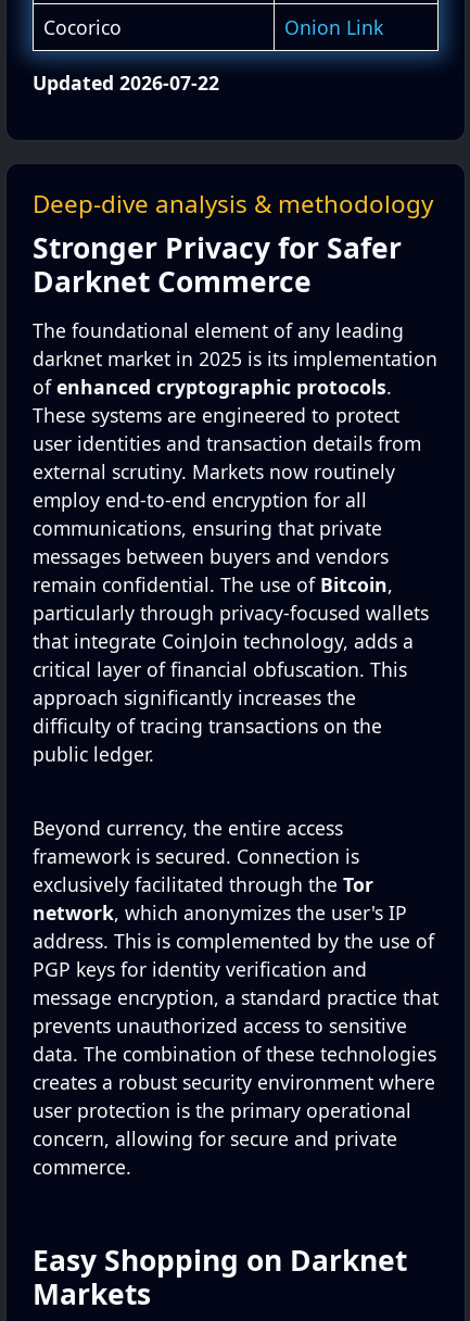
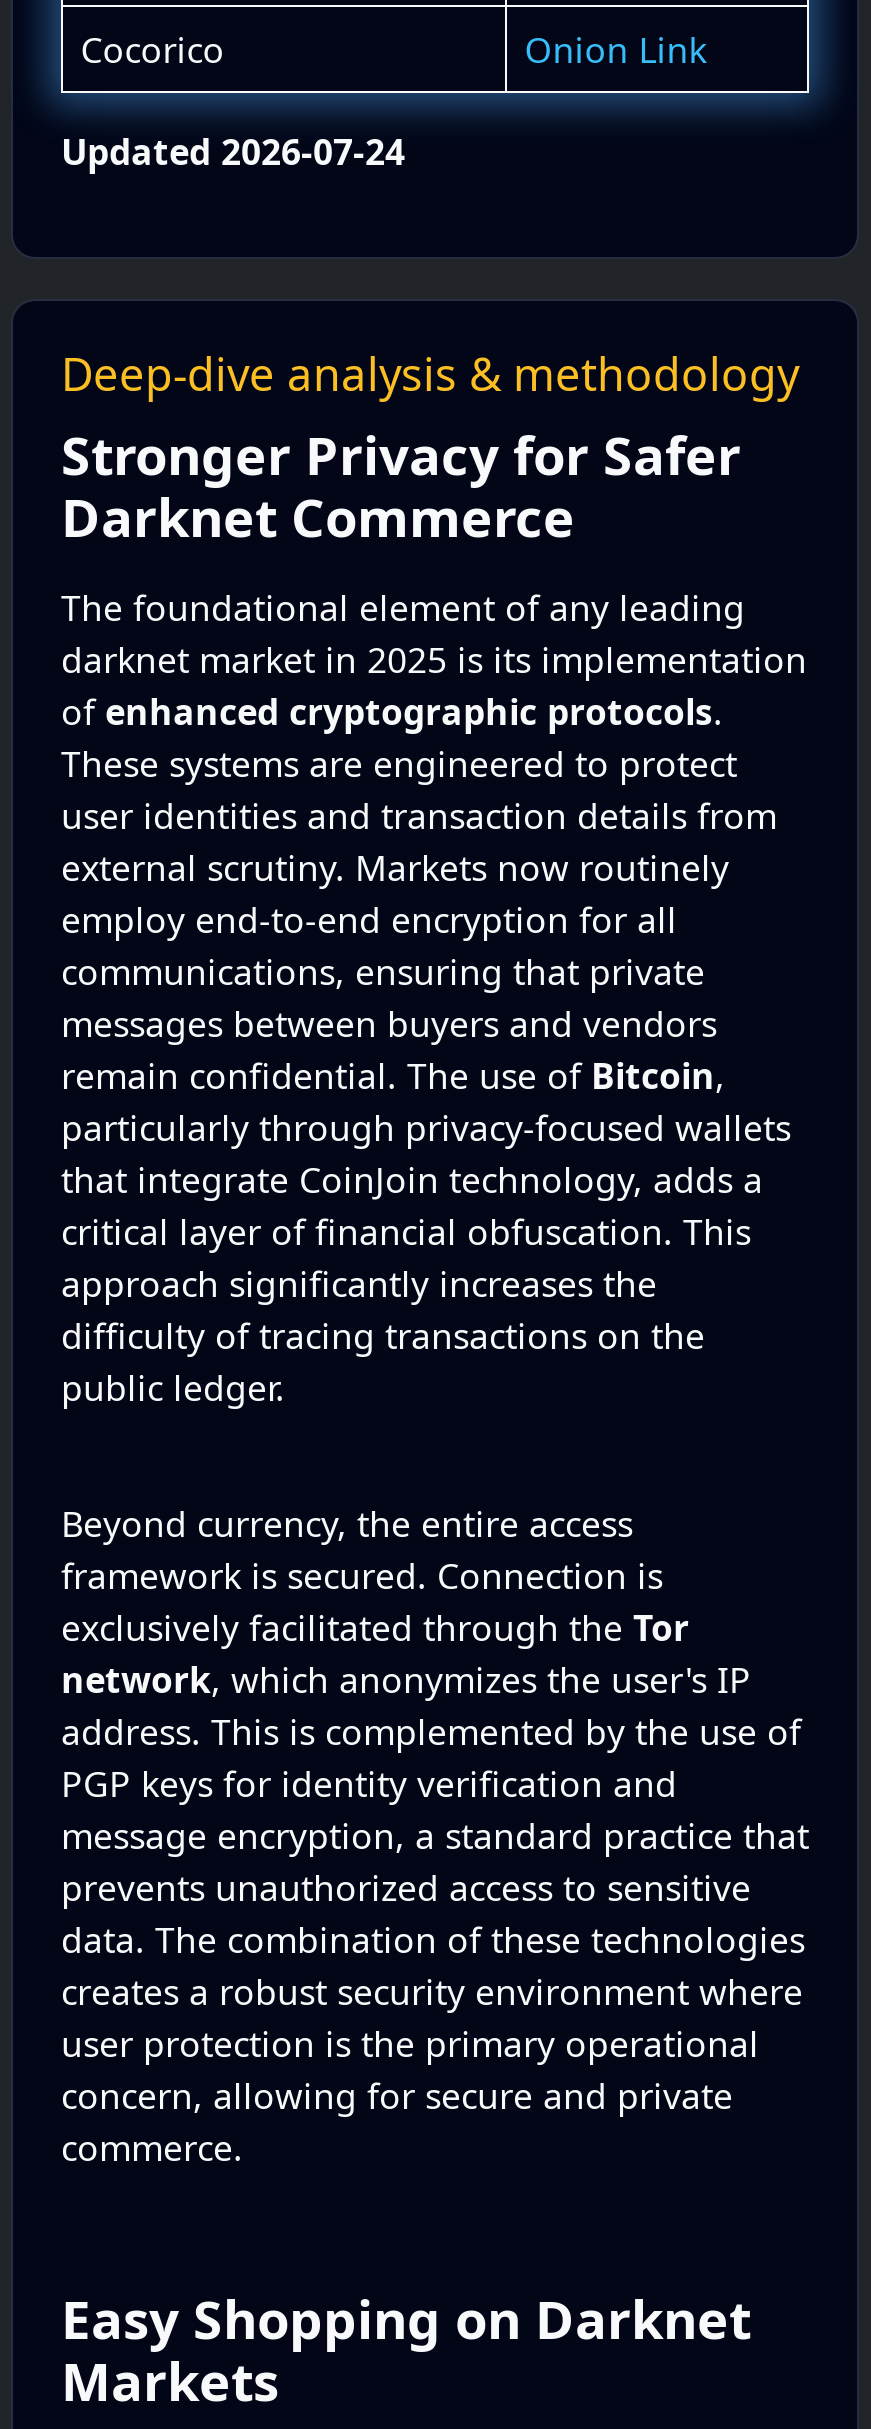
- Updated 2026-07-22
+ Updated 2026-07-24
